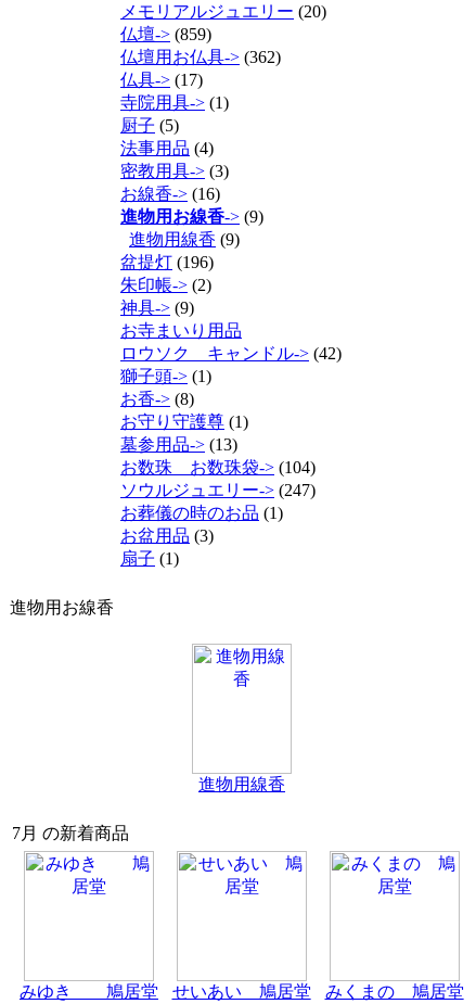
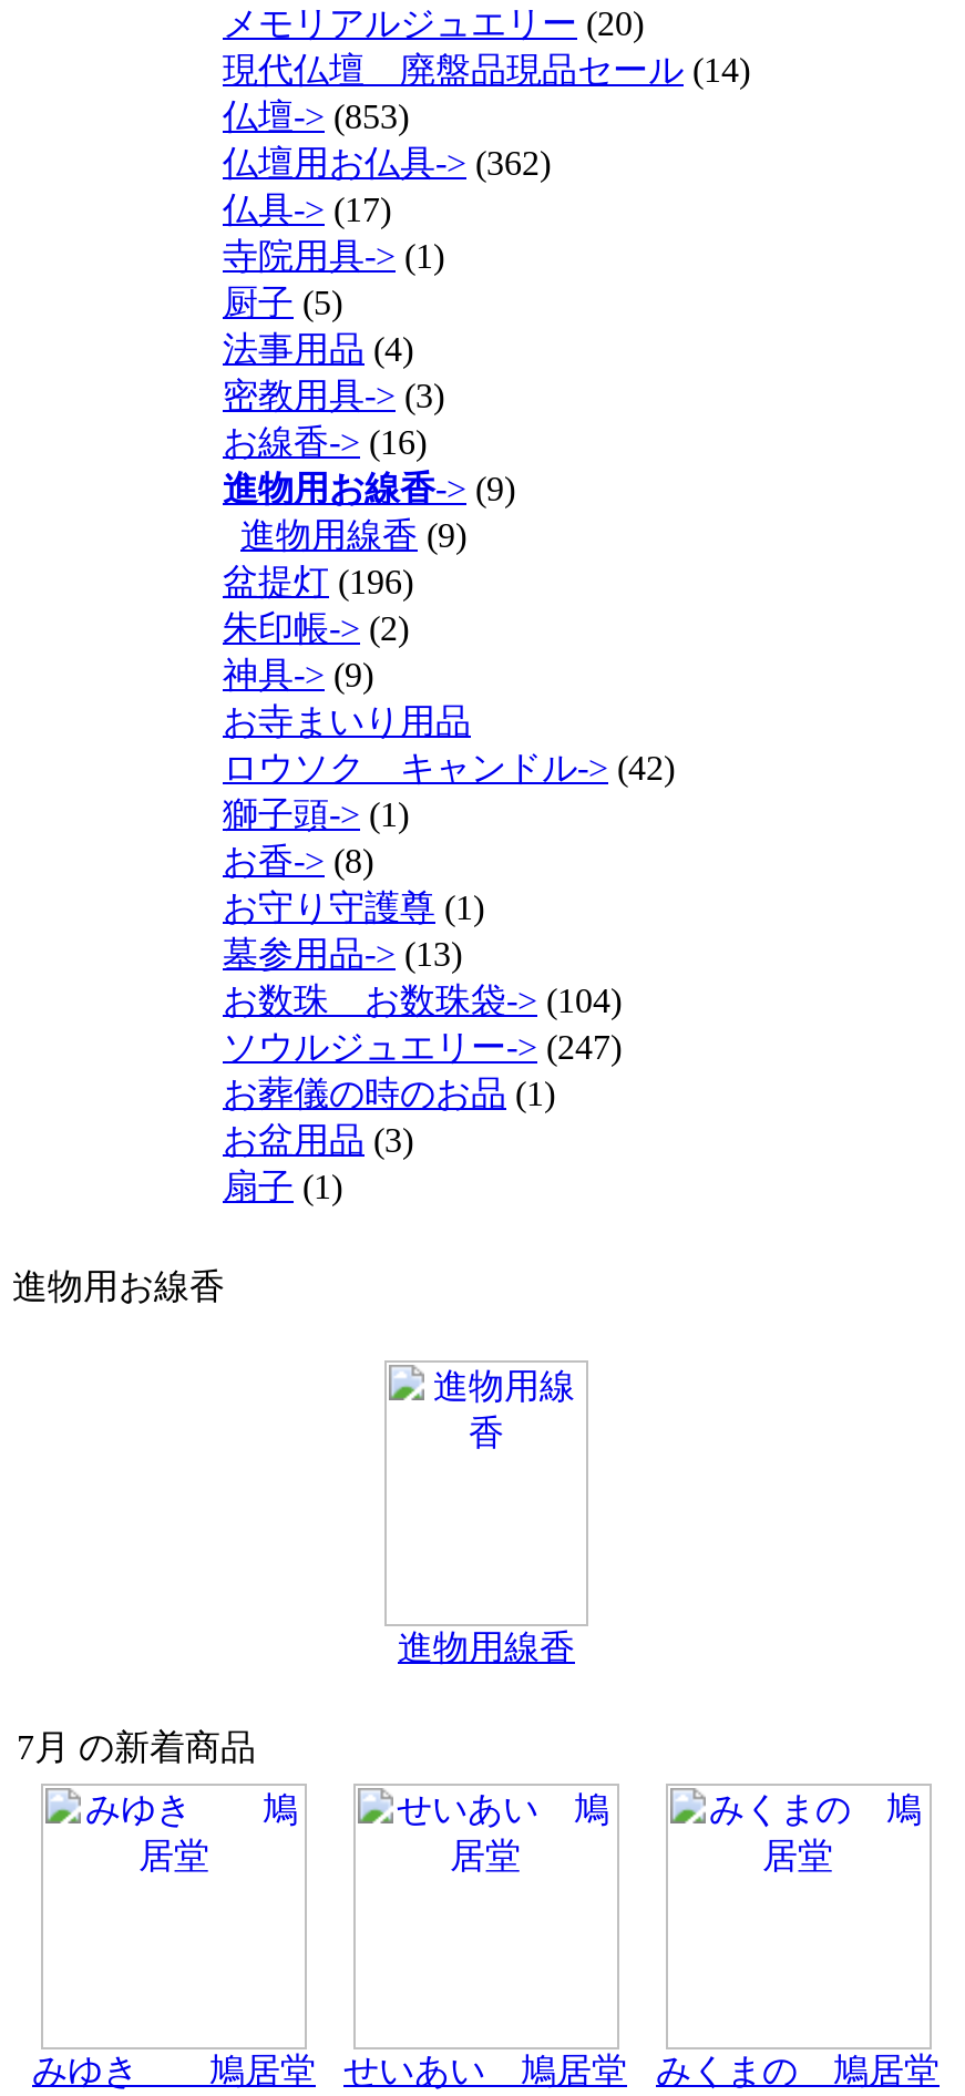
- 仏壇-> (859)
+ 現代仏壇 廃盤品現品セール(14)
+ 仏壇-> (853)
